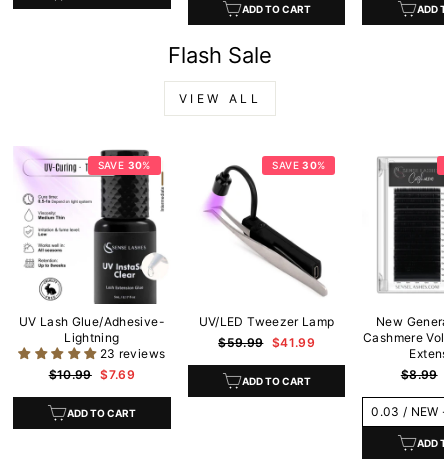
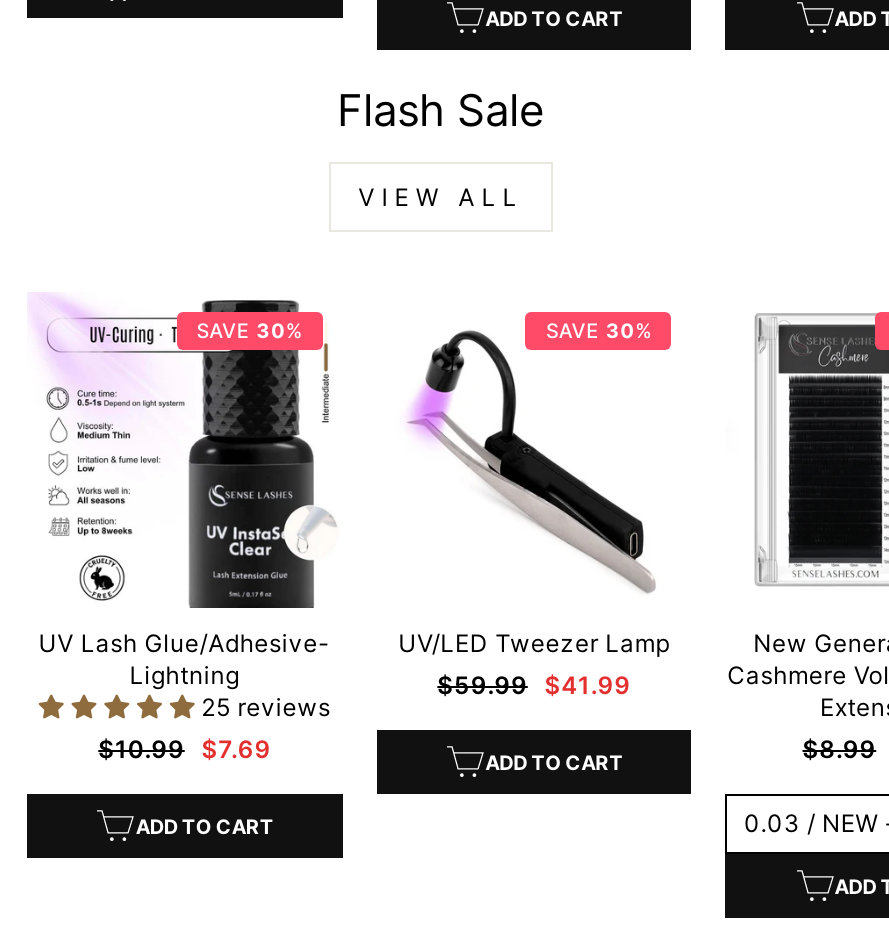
- 23 reviews
+ 25 reviews
